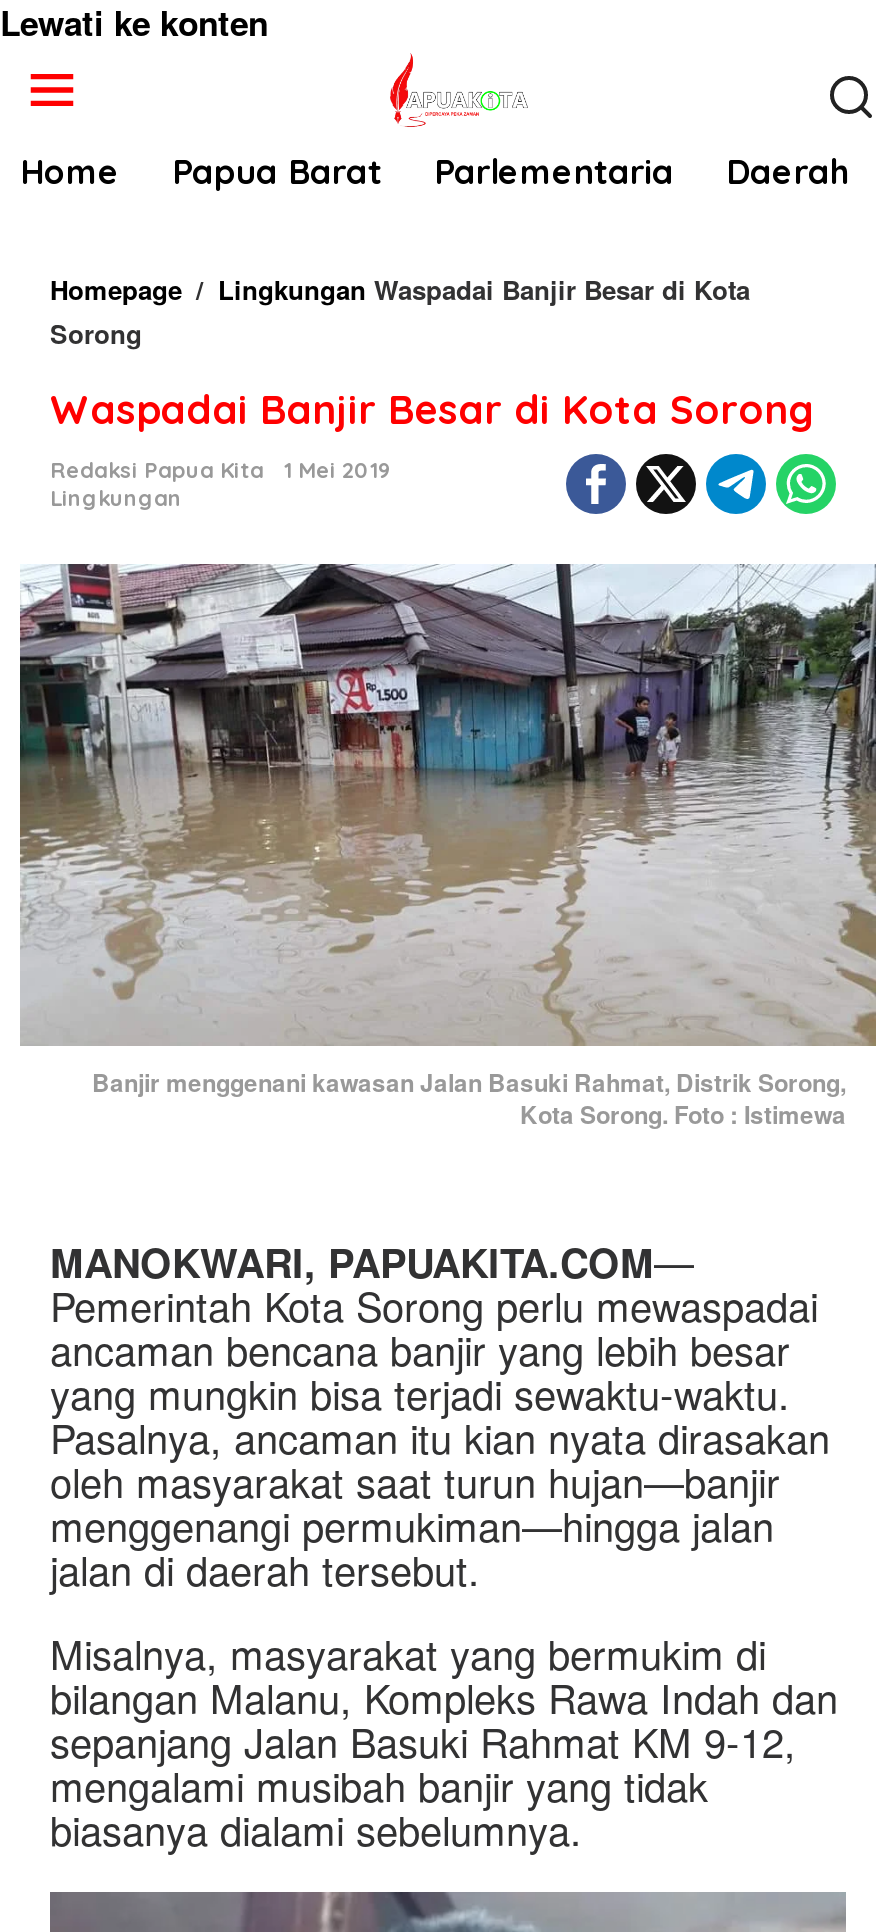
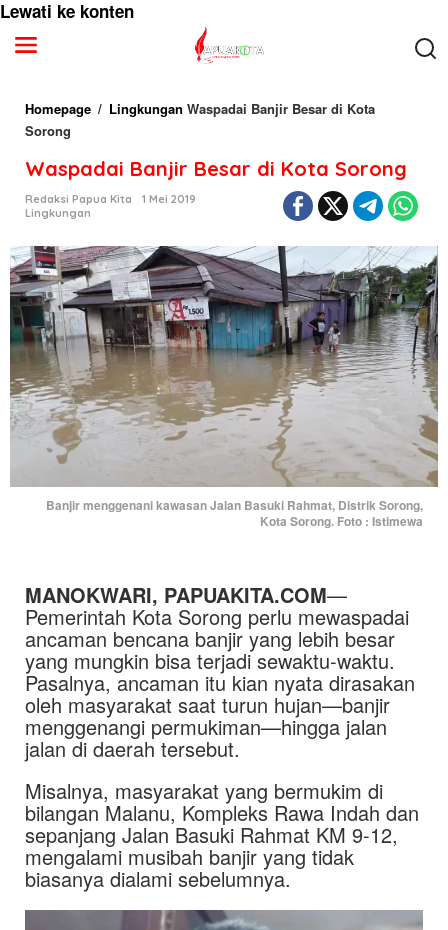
- Home
- Papua Barat
- Parlementaria
- Daerah
